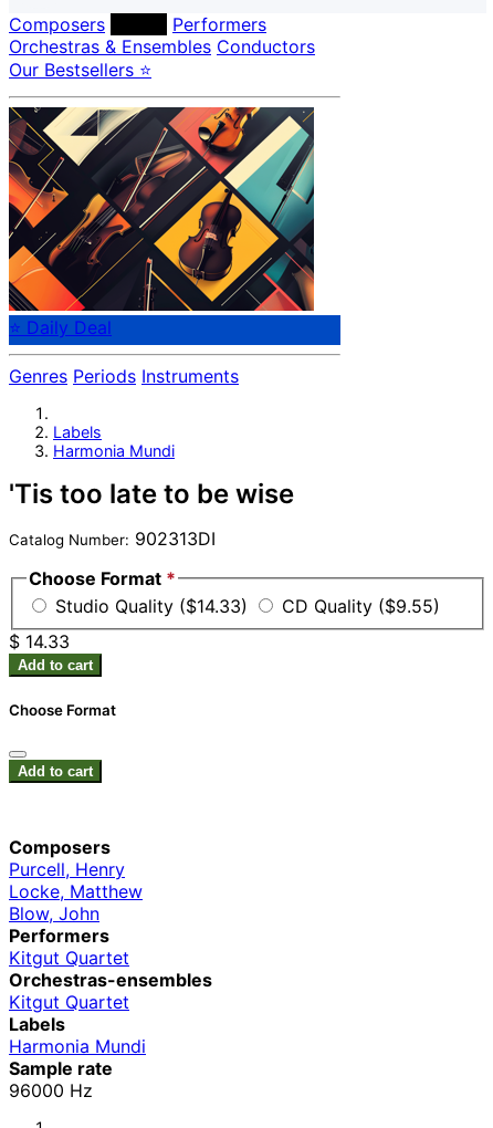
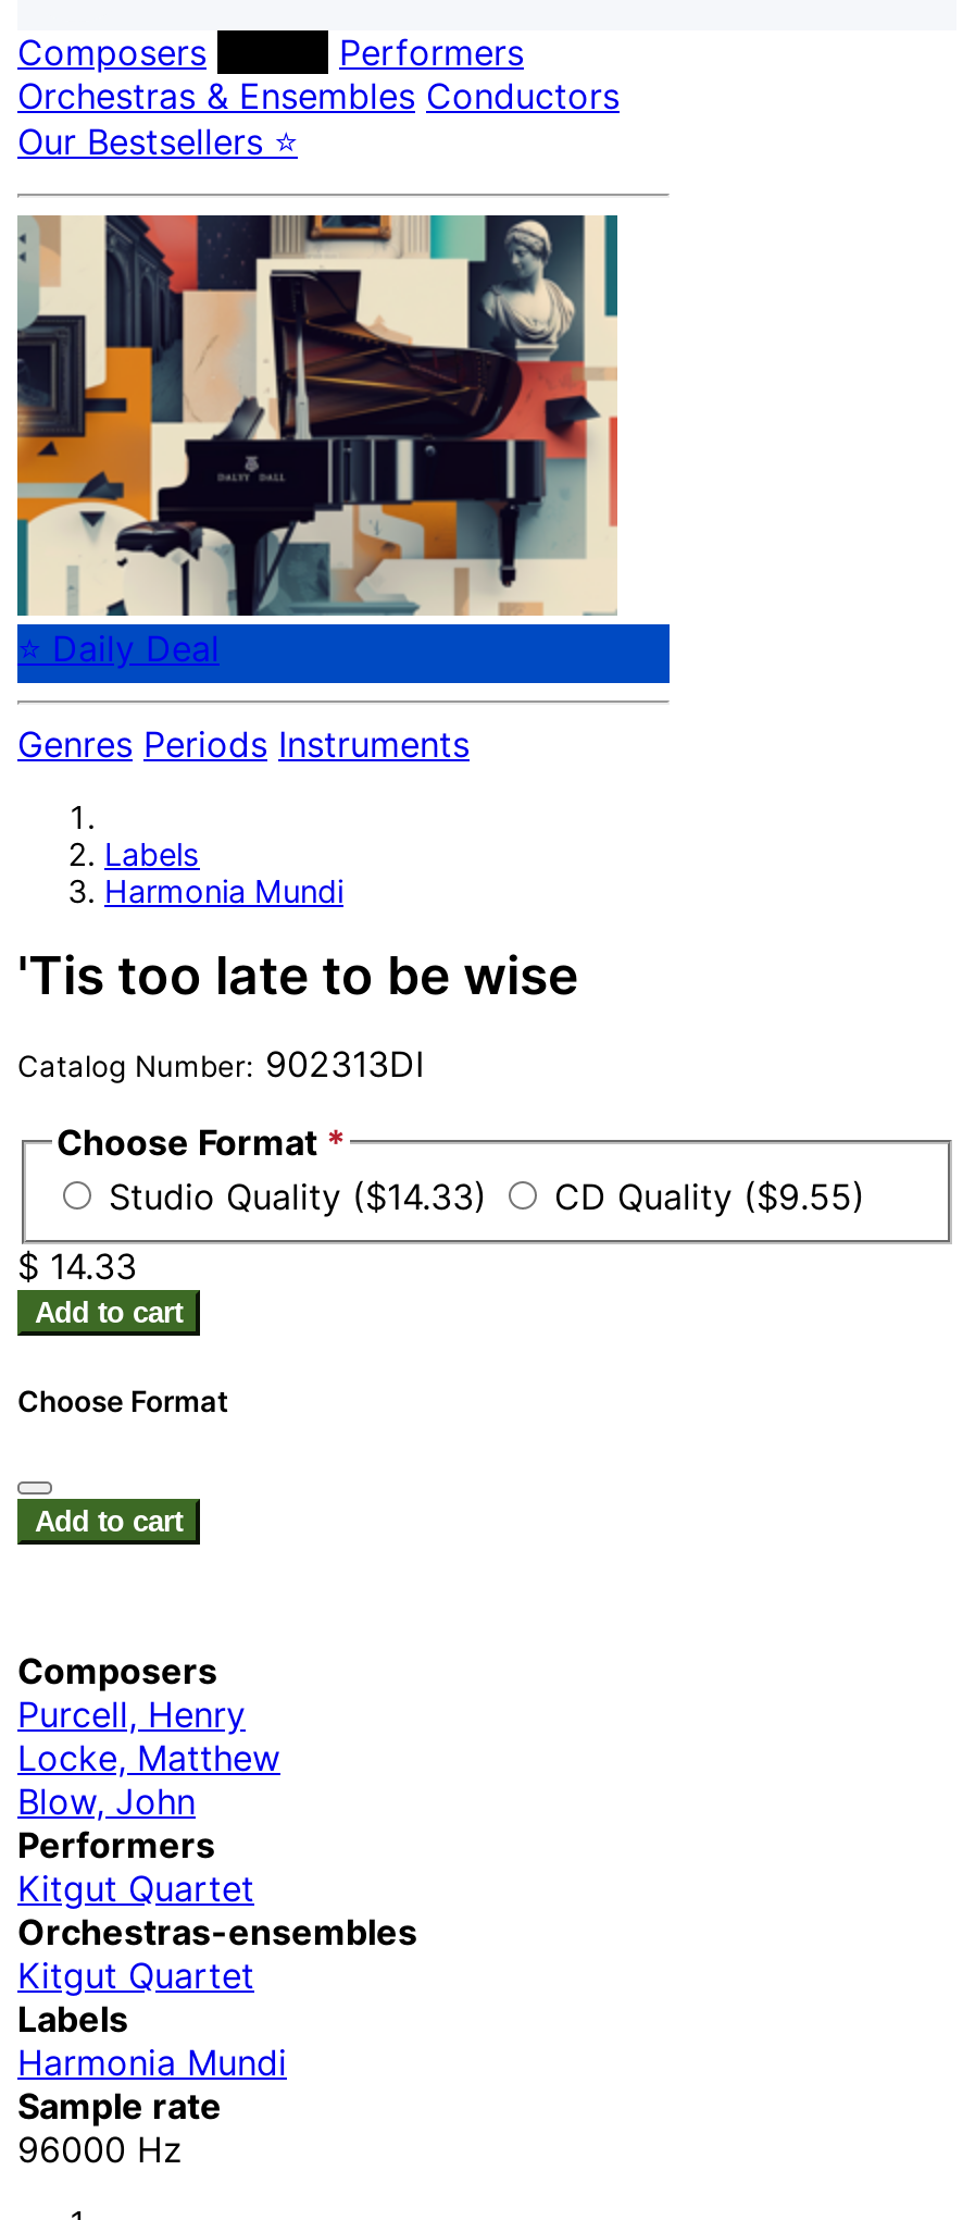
- [image]
+ [image]
